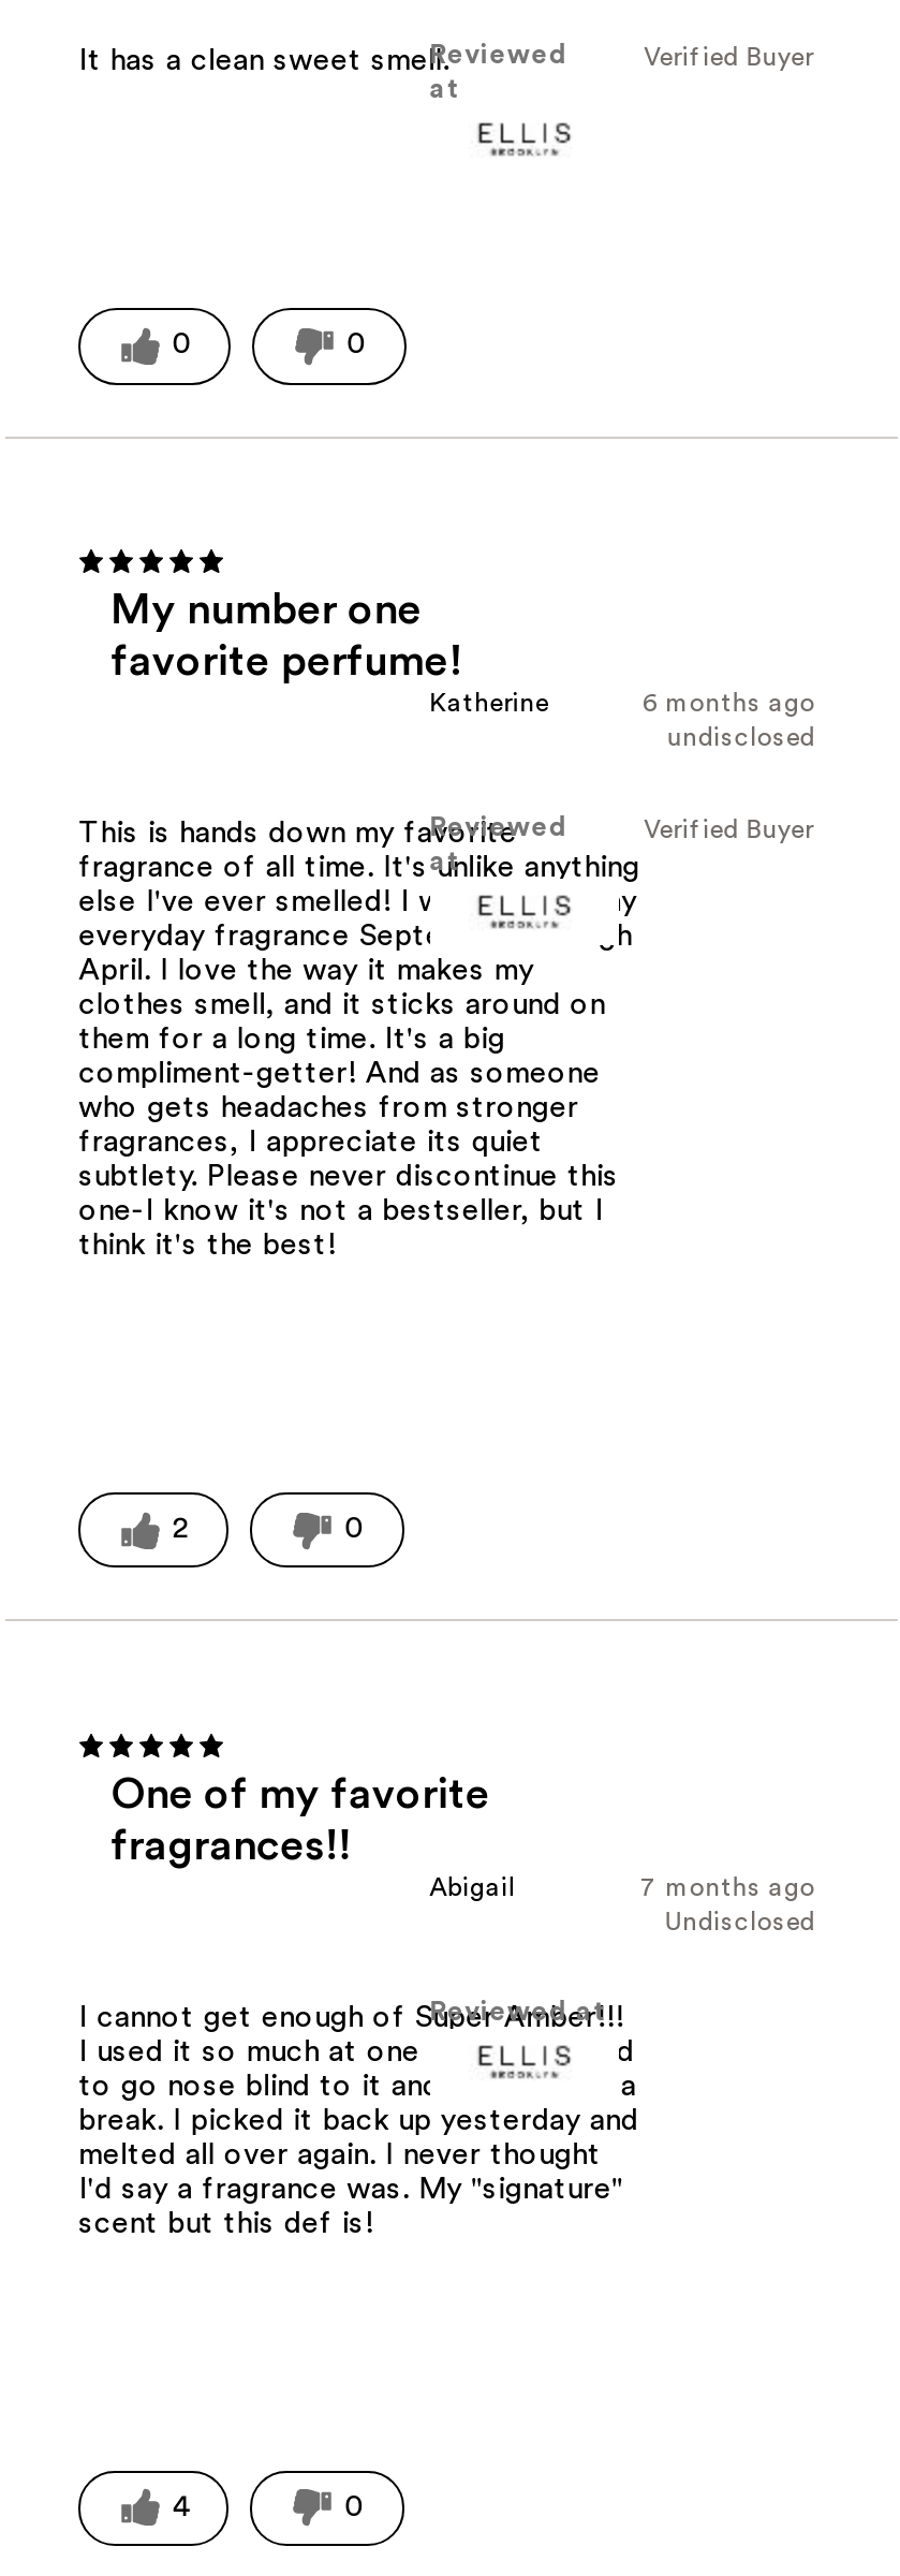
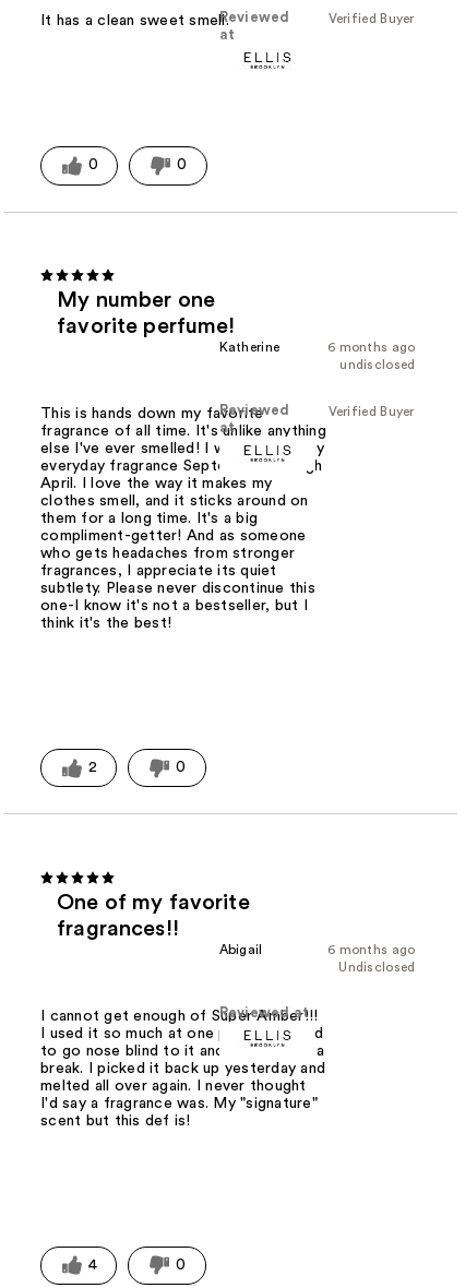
- 7 months ago
+ 6 months ago
